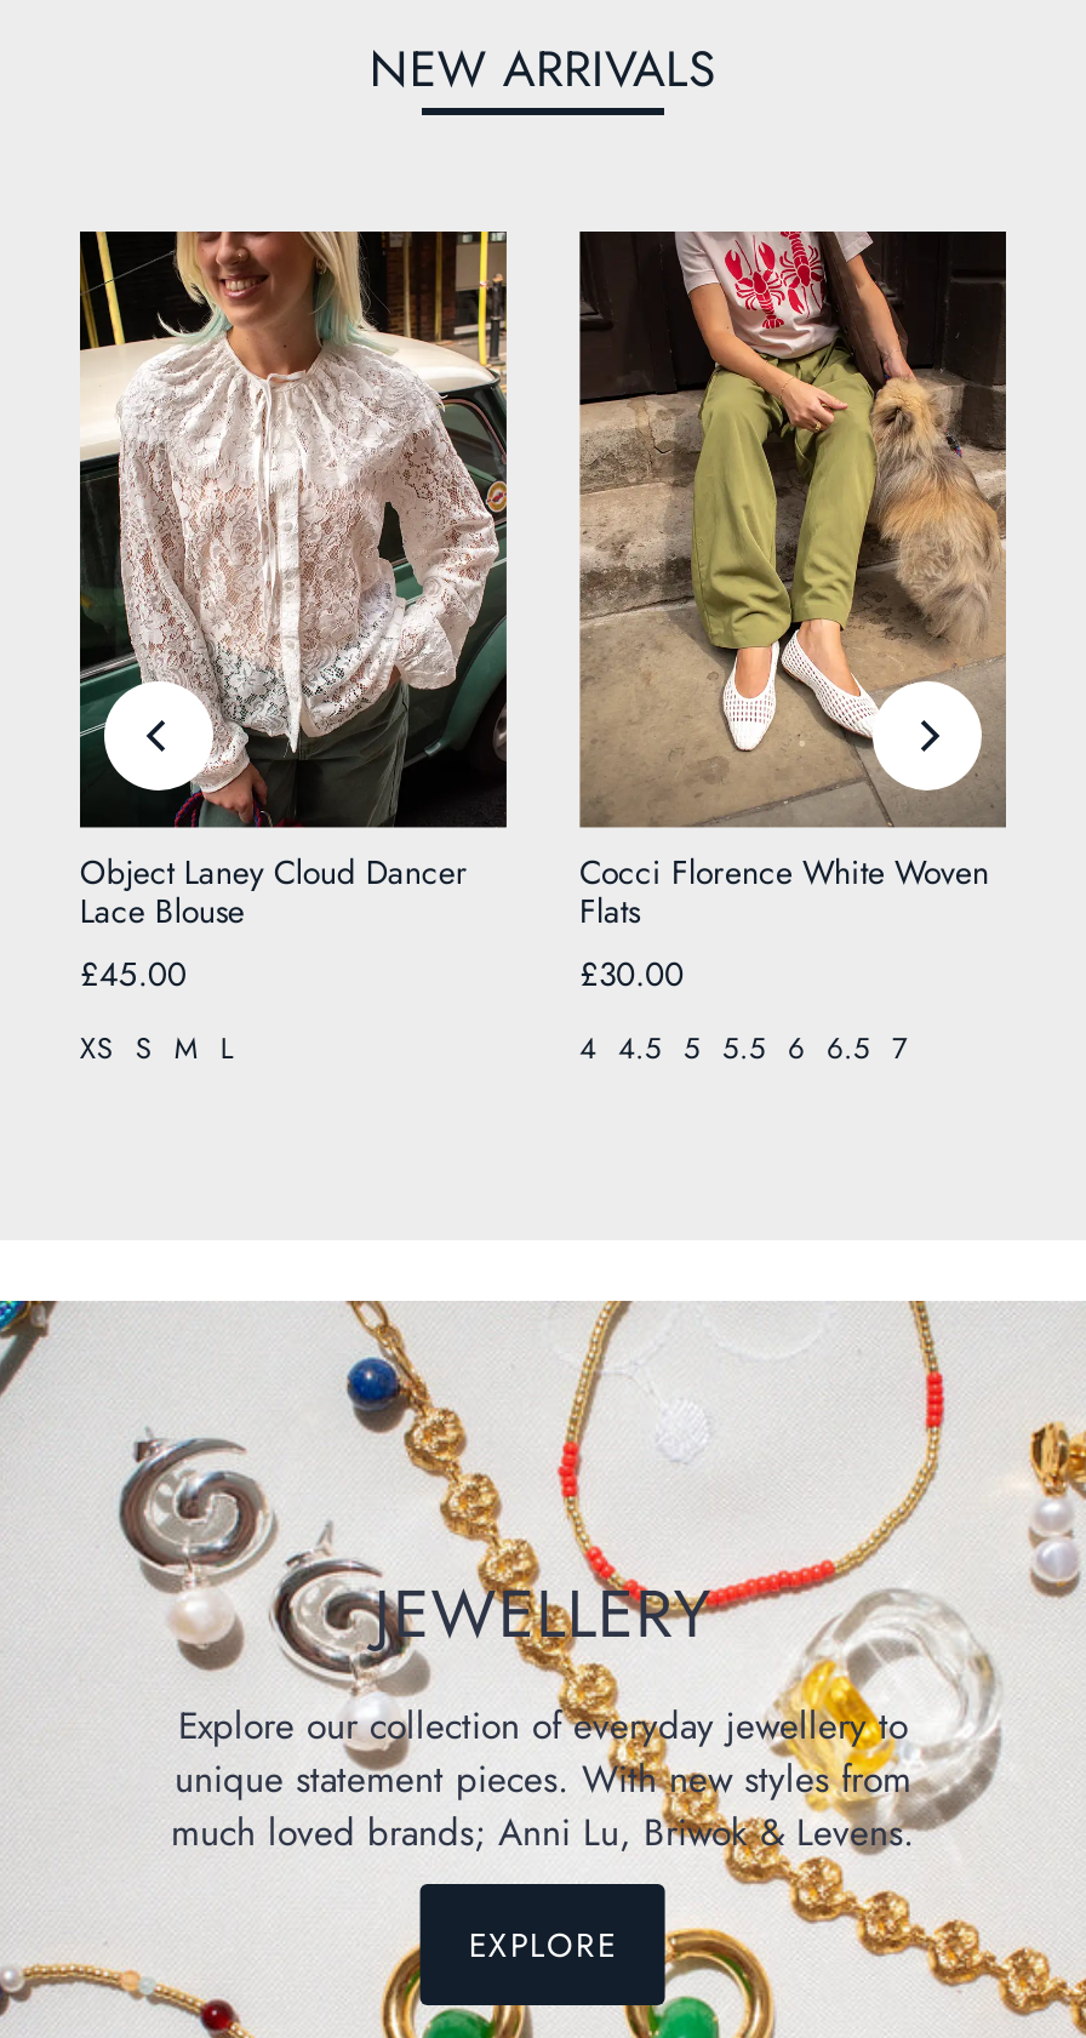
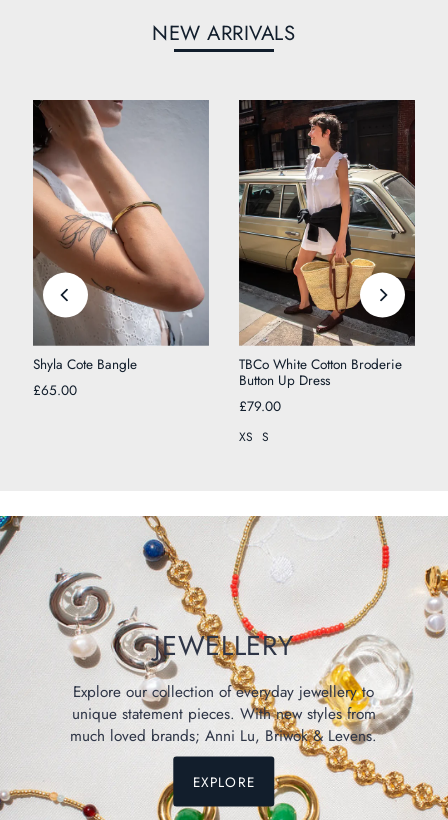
- [image]
- Object Laney Cloud Dancer
- Lace Blouse
- £45.00
- XS S M L
+ [image]
+ Shyla Cote Bangle
+ £65.00

- [image]
- Cocci Florence White Woven
- Flats
- £30.00
- 4 4.5 5 5.5 6 6.5 7
+ [image]
+ TBCo White Cotton Broderie
+ Button Up Dress
+ £79.00
+ XS S
